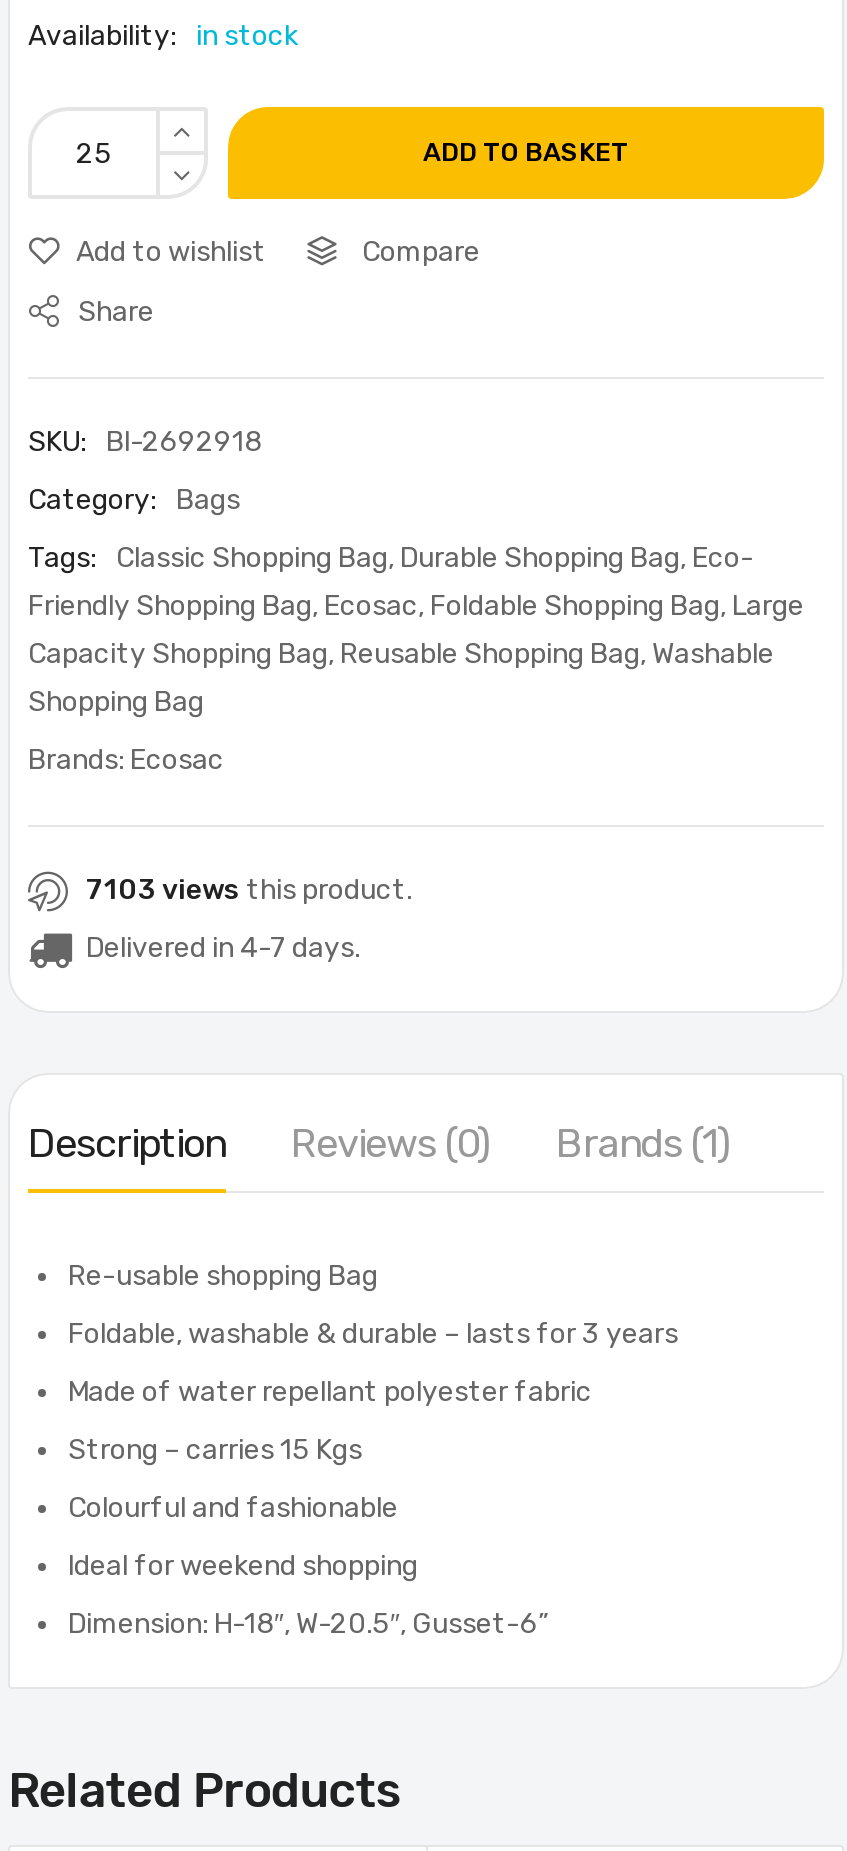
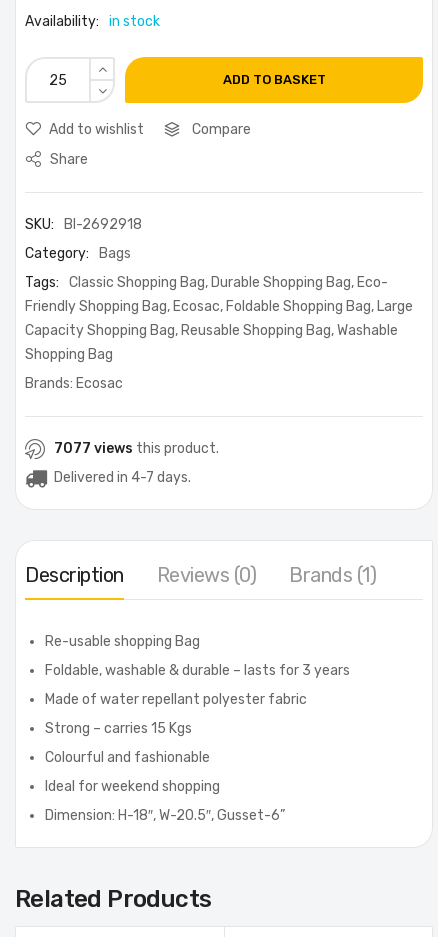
- 7103 views this product.
+ 7077 views this product.
